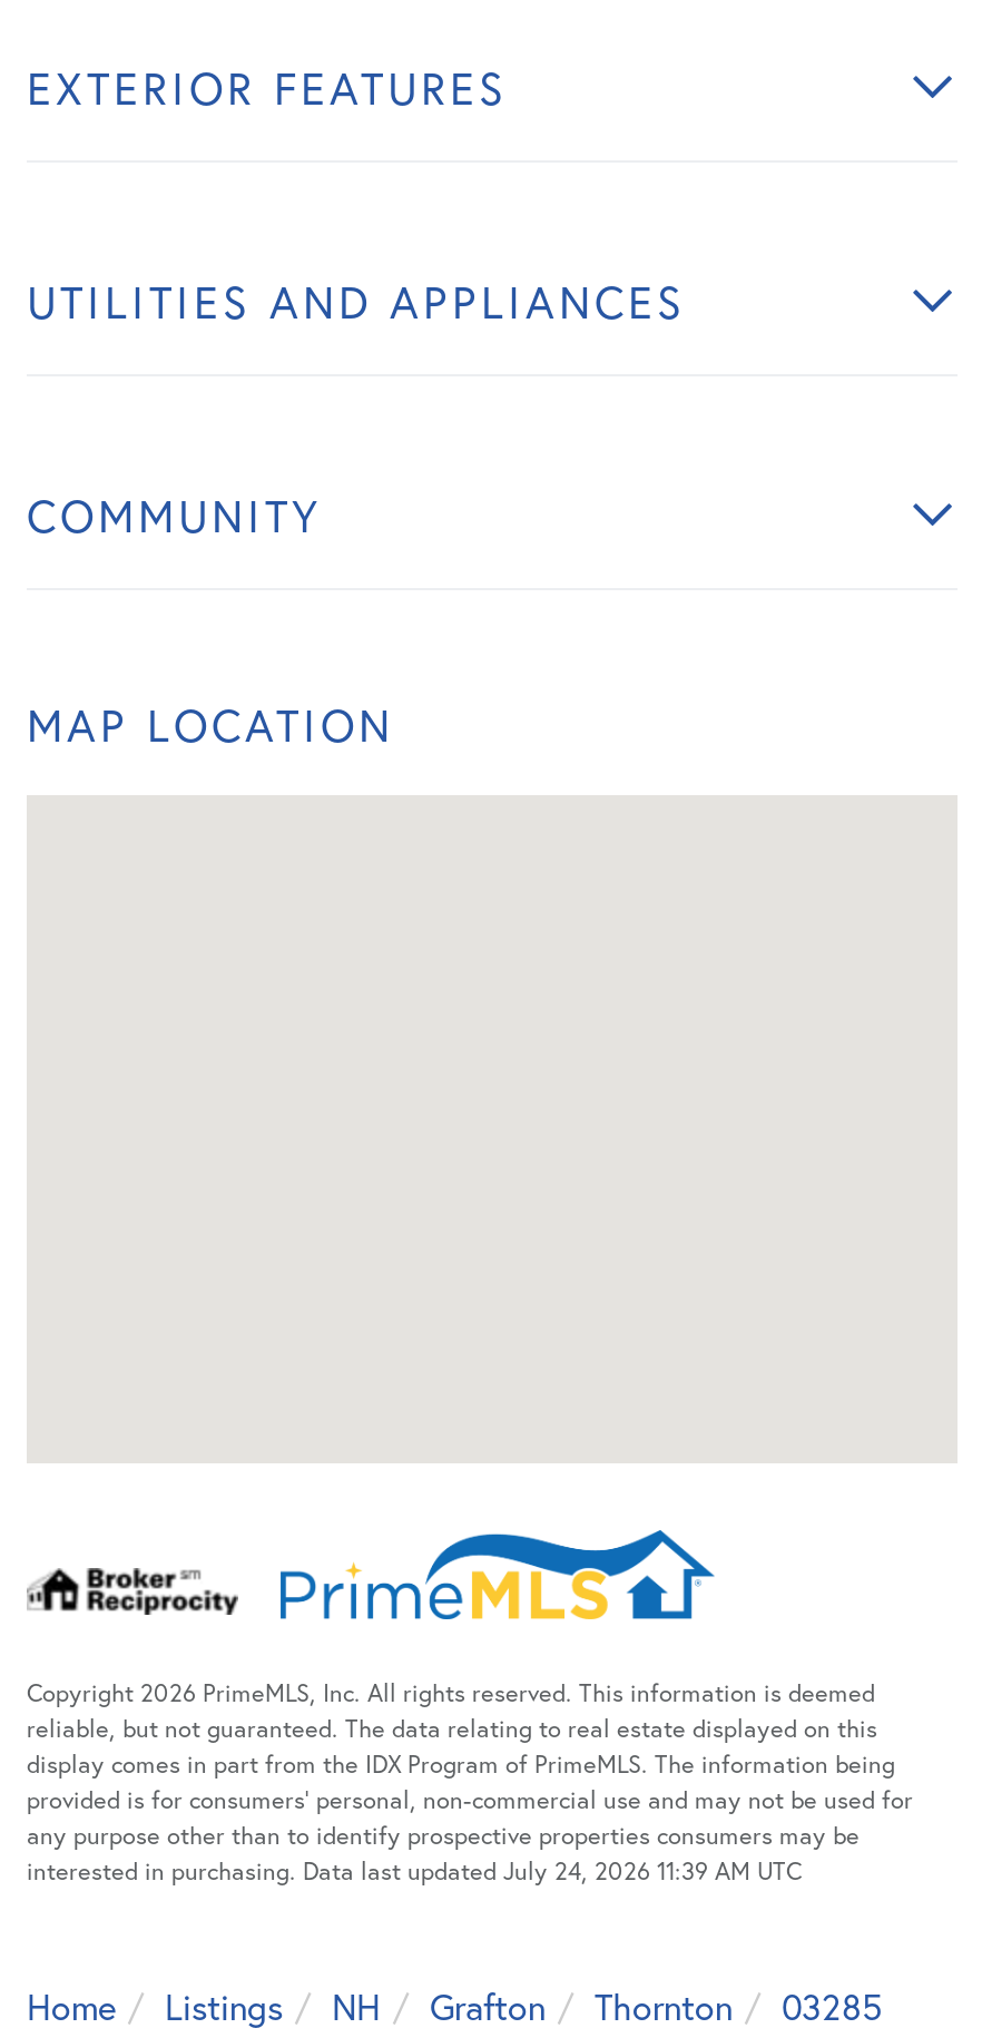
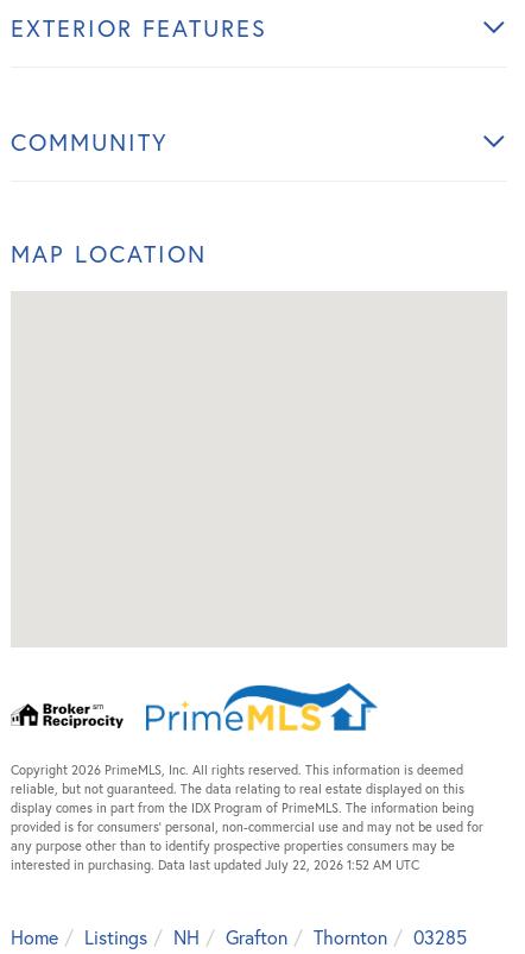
- UTILITIES AND APPLIANCES

- interested in purchasing. Data last updated July 24, 2026 11:39 AM UTC
+ interested in purchasing. Data last updated July 22, 2026 1:52 AM UTC
